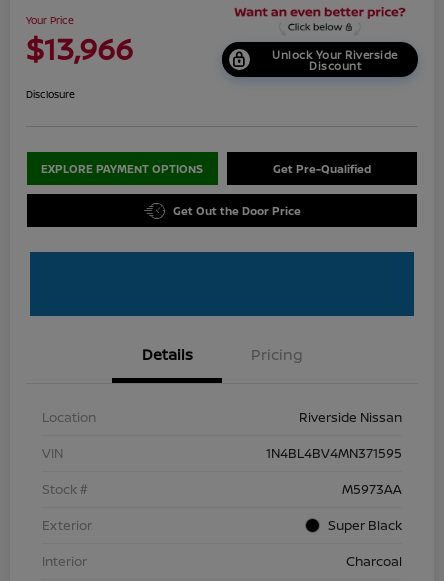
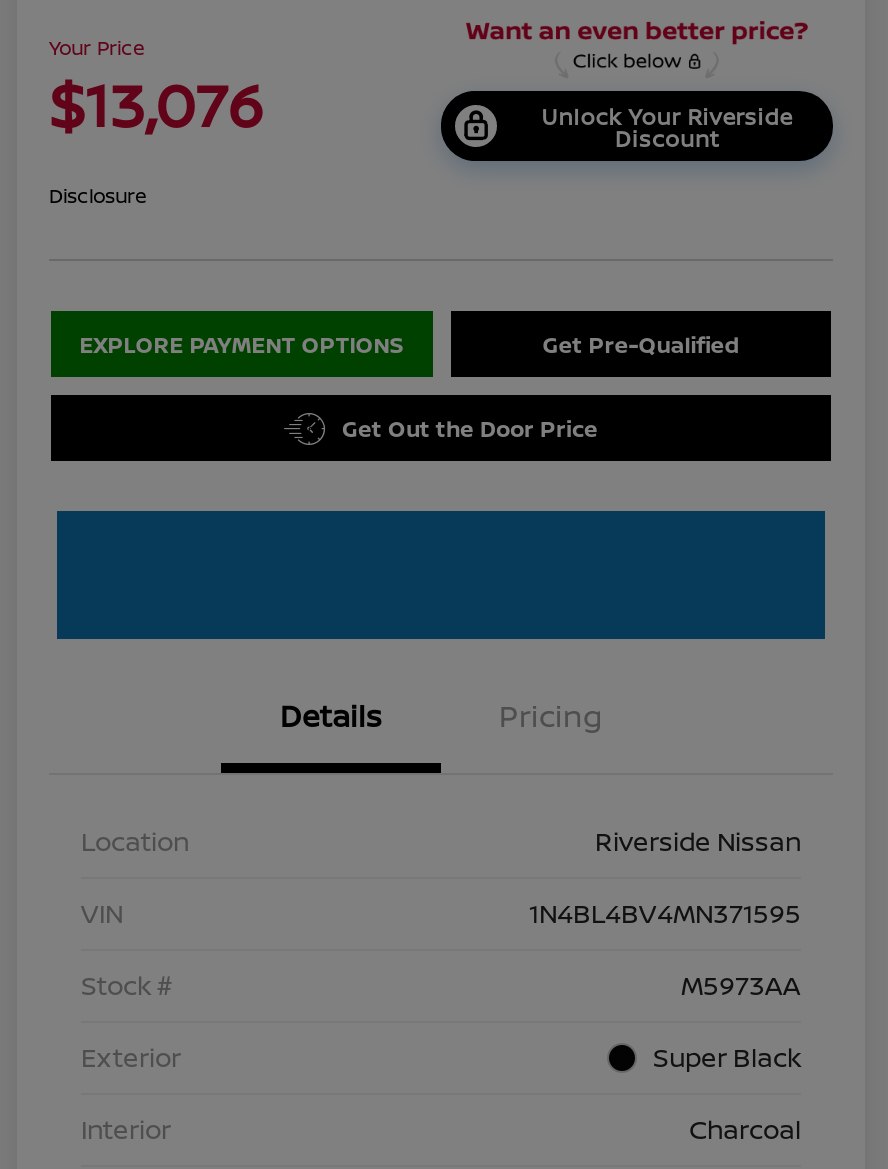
- $13,966
+ $13,076
